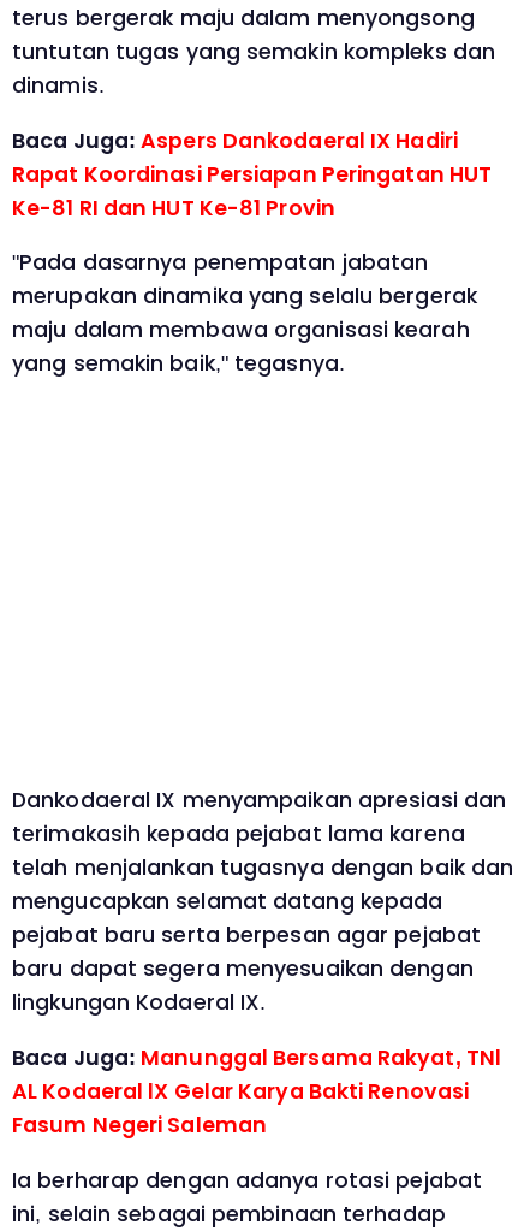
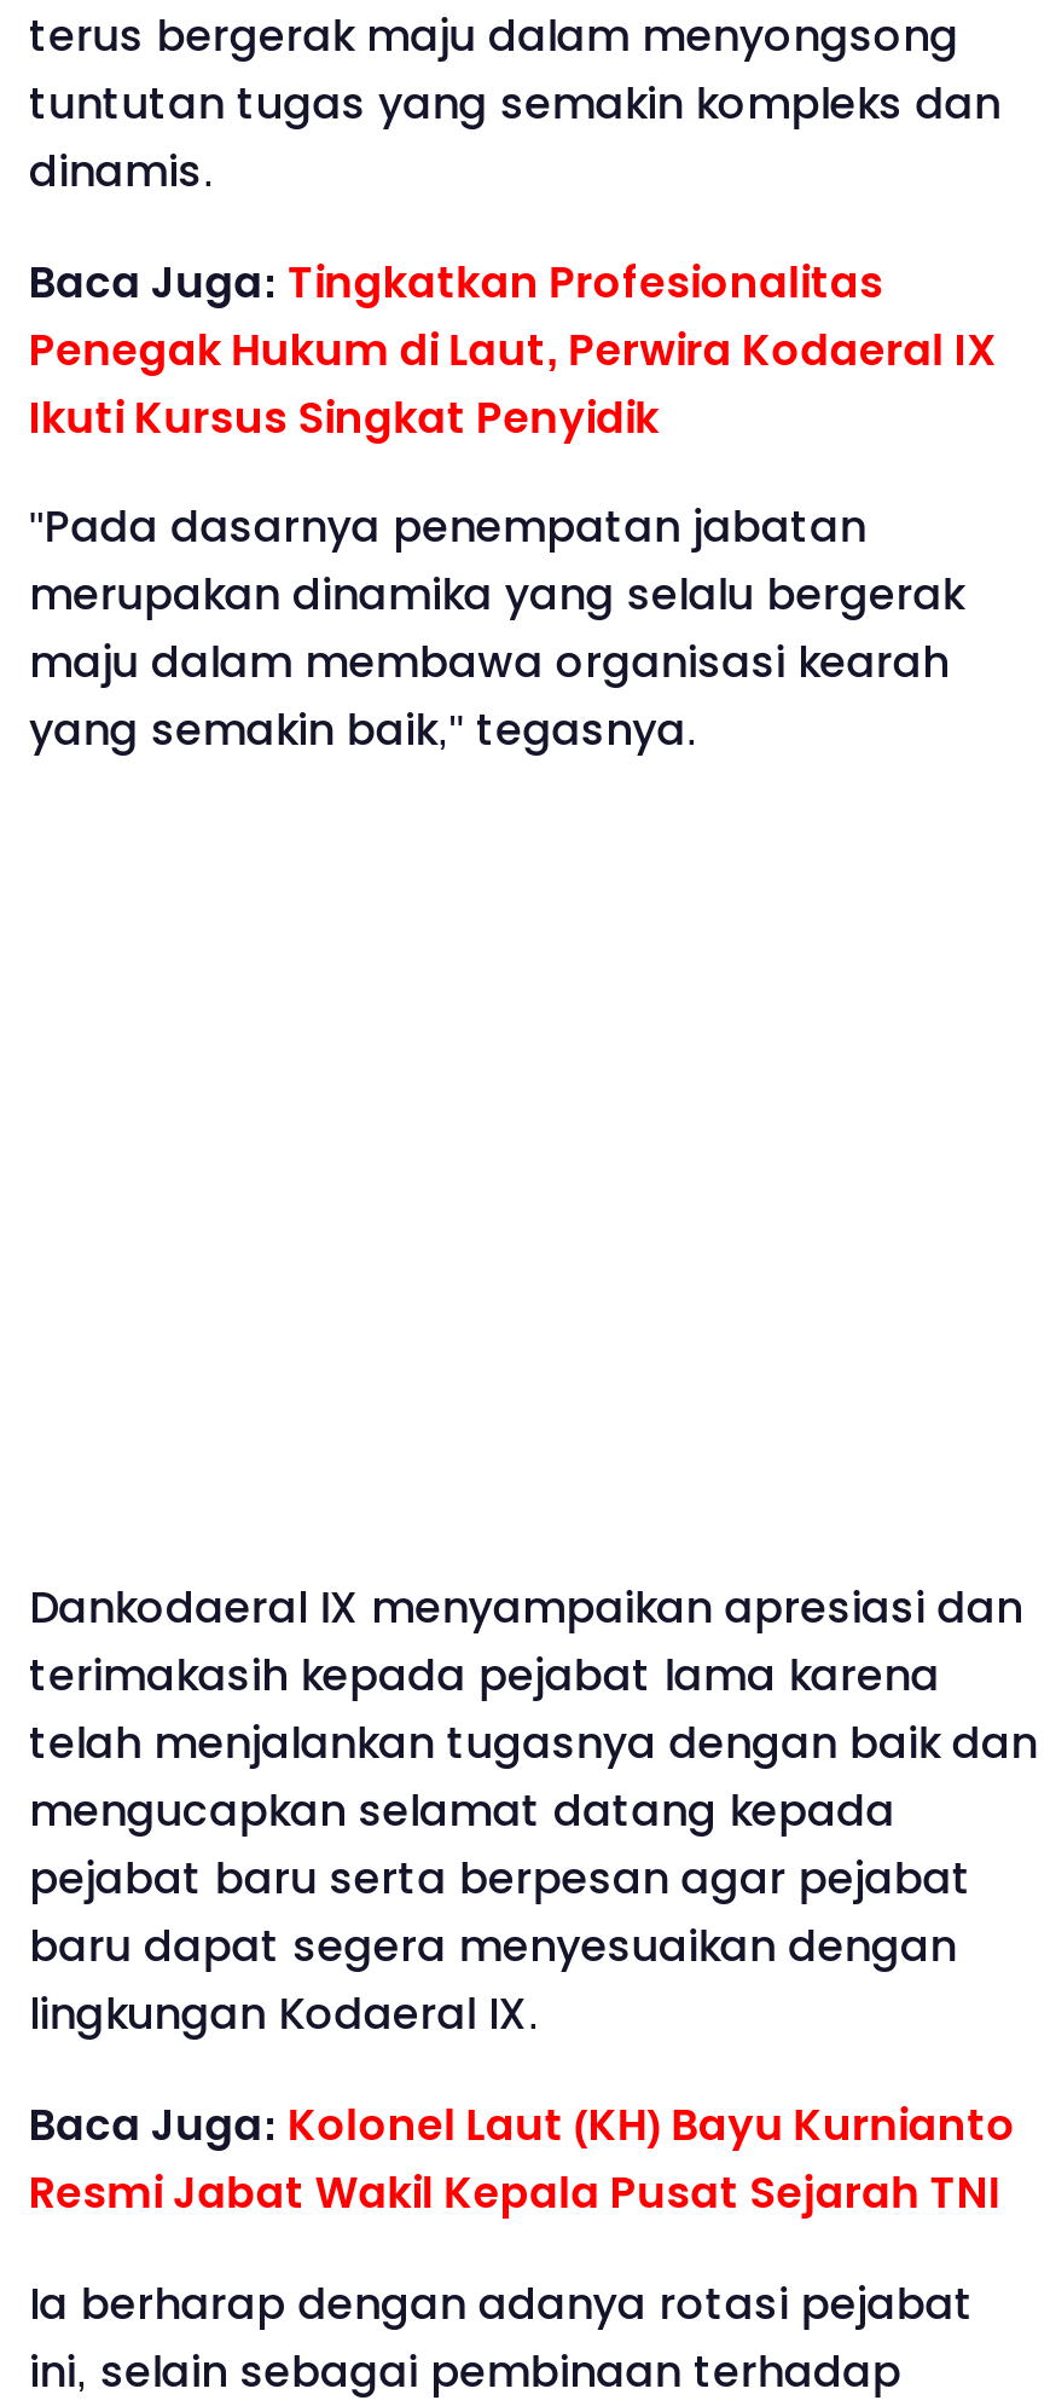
- Baca Juga: Aspers Dankodaeral IX Hadiri
- Rapat Koordinasi Persiapan Peringatan HUT
- Ke-81 RI dan HUT Ke-81 Provin
+ Baca Juga: Tingkatkan Profesionalitas
+ Penegak Hukum di Laut, Perwira Kodaeral IX
+ Ikuti Kursus Singkat Penyidik

- Baca Juga: Manunggal Bersama Rakyat, TNl
- AL Kodaeral lX Gelar Karya Bakti Renovasi
- Fasum Negeri Saleman
+ Baca Juga: Kolonel Laut (KH) Bayu Kurnianto
+ Resmi Jabat Wakil Kepala Pusat Sejarah TNI
